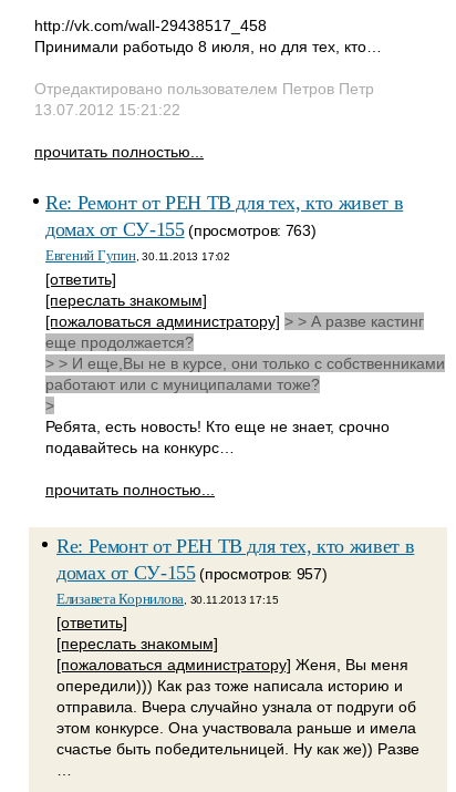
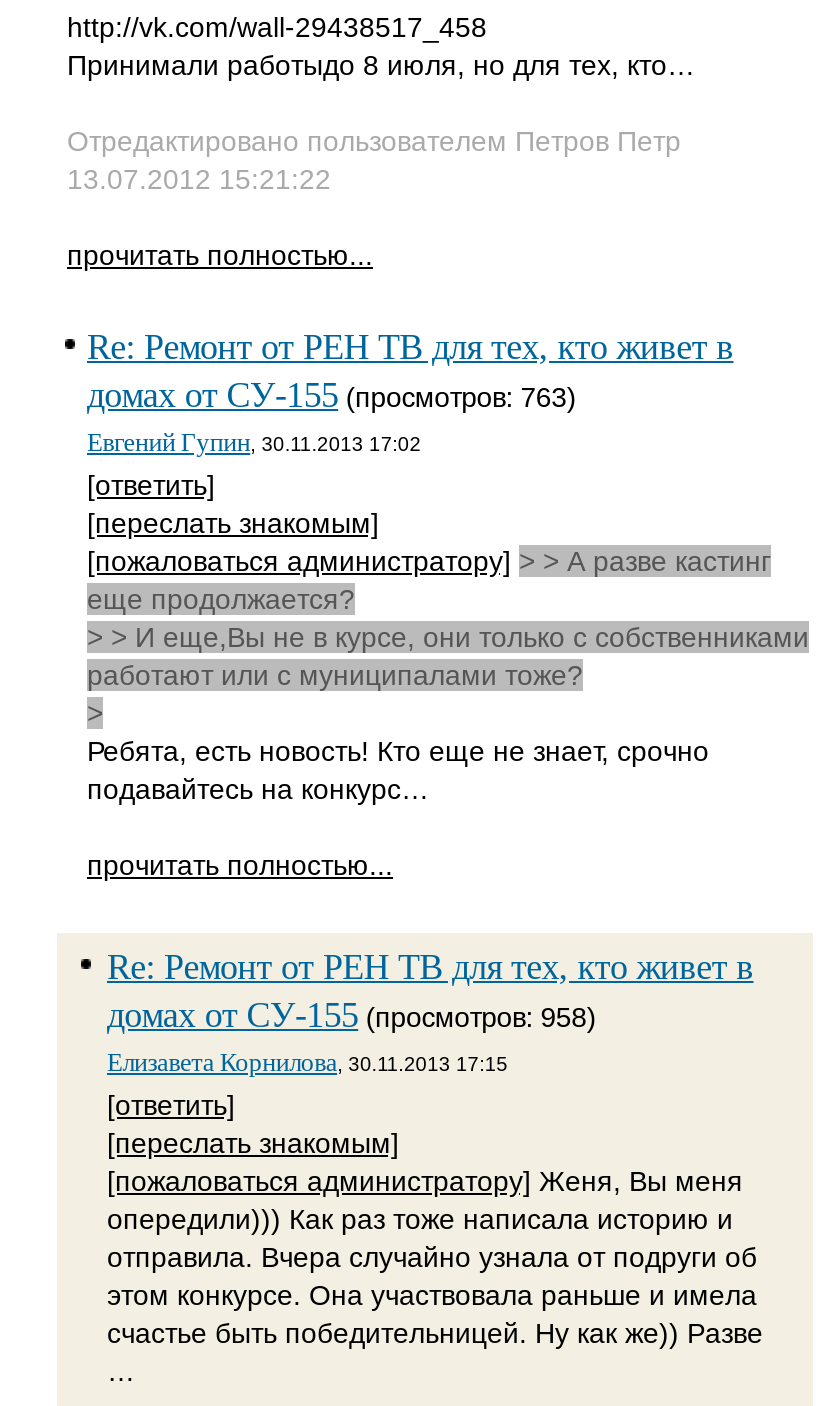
- домах от СУ-155 (просмотров: 957)
+ домах от СУ-155 (просмотров: 958)
